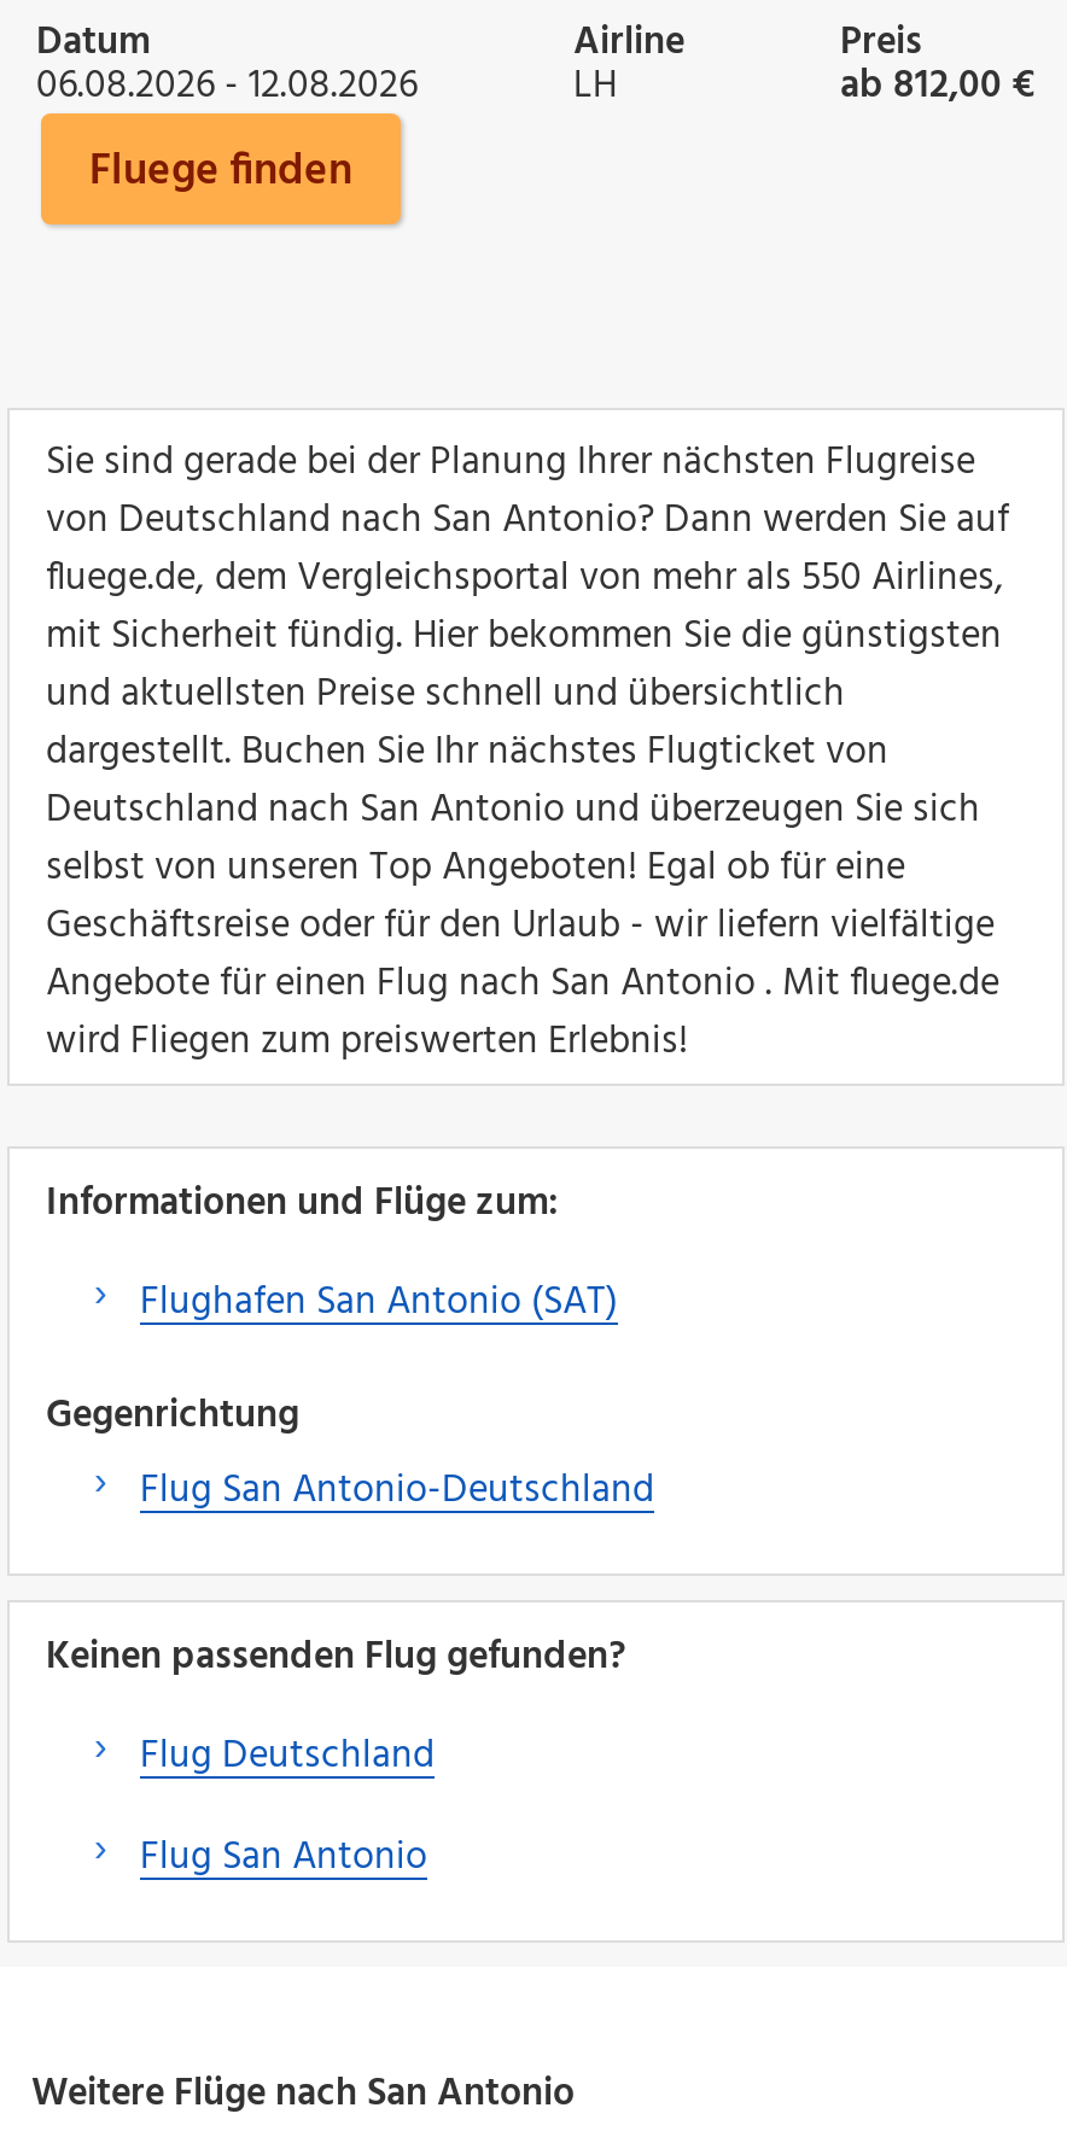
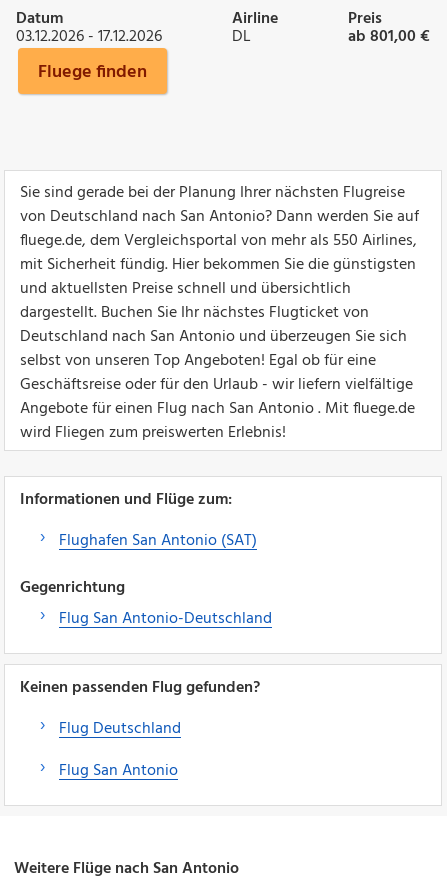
- 06.08.2026 - 12.08.2026
+ 03.12.2026 - 17.12.2026

- LH
+ DL

- ab 812,00 €
+ ab 801,00 €
